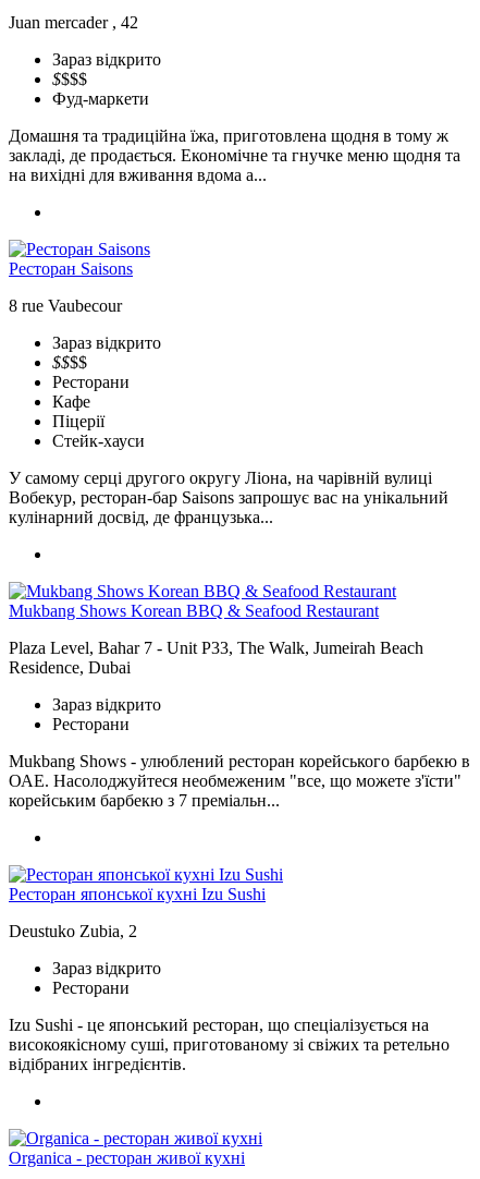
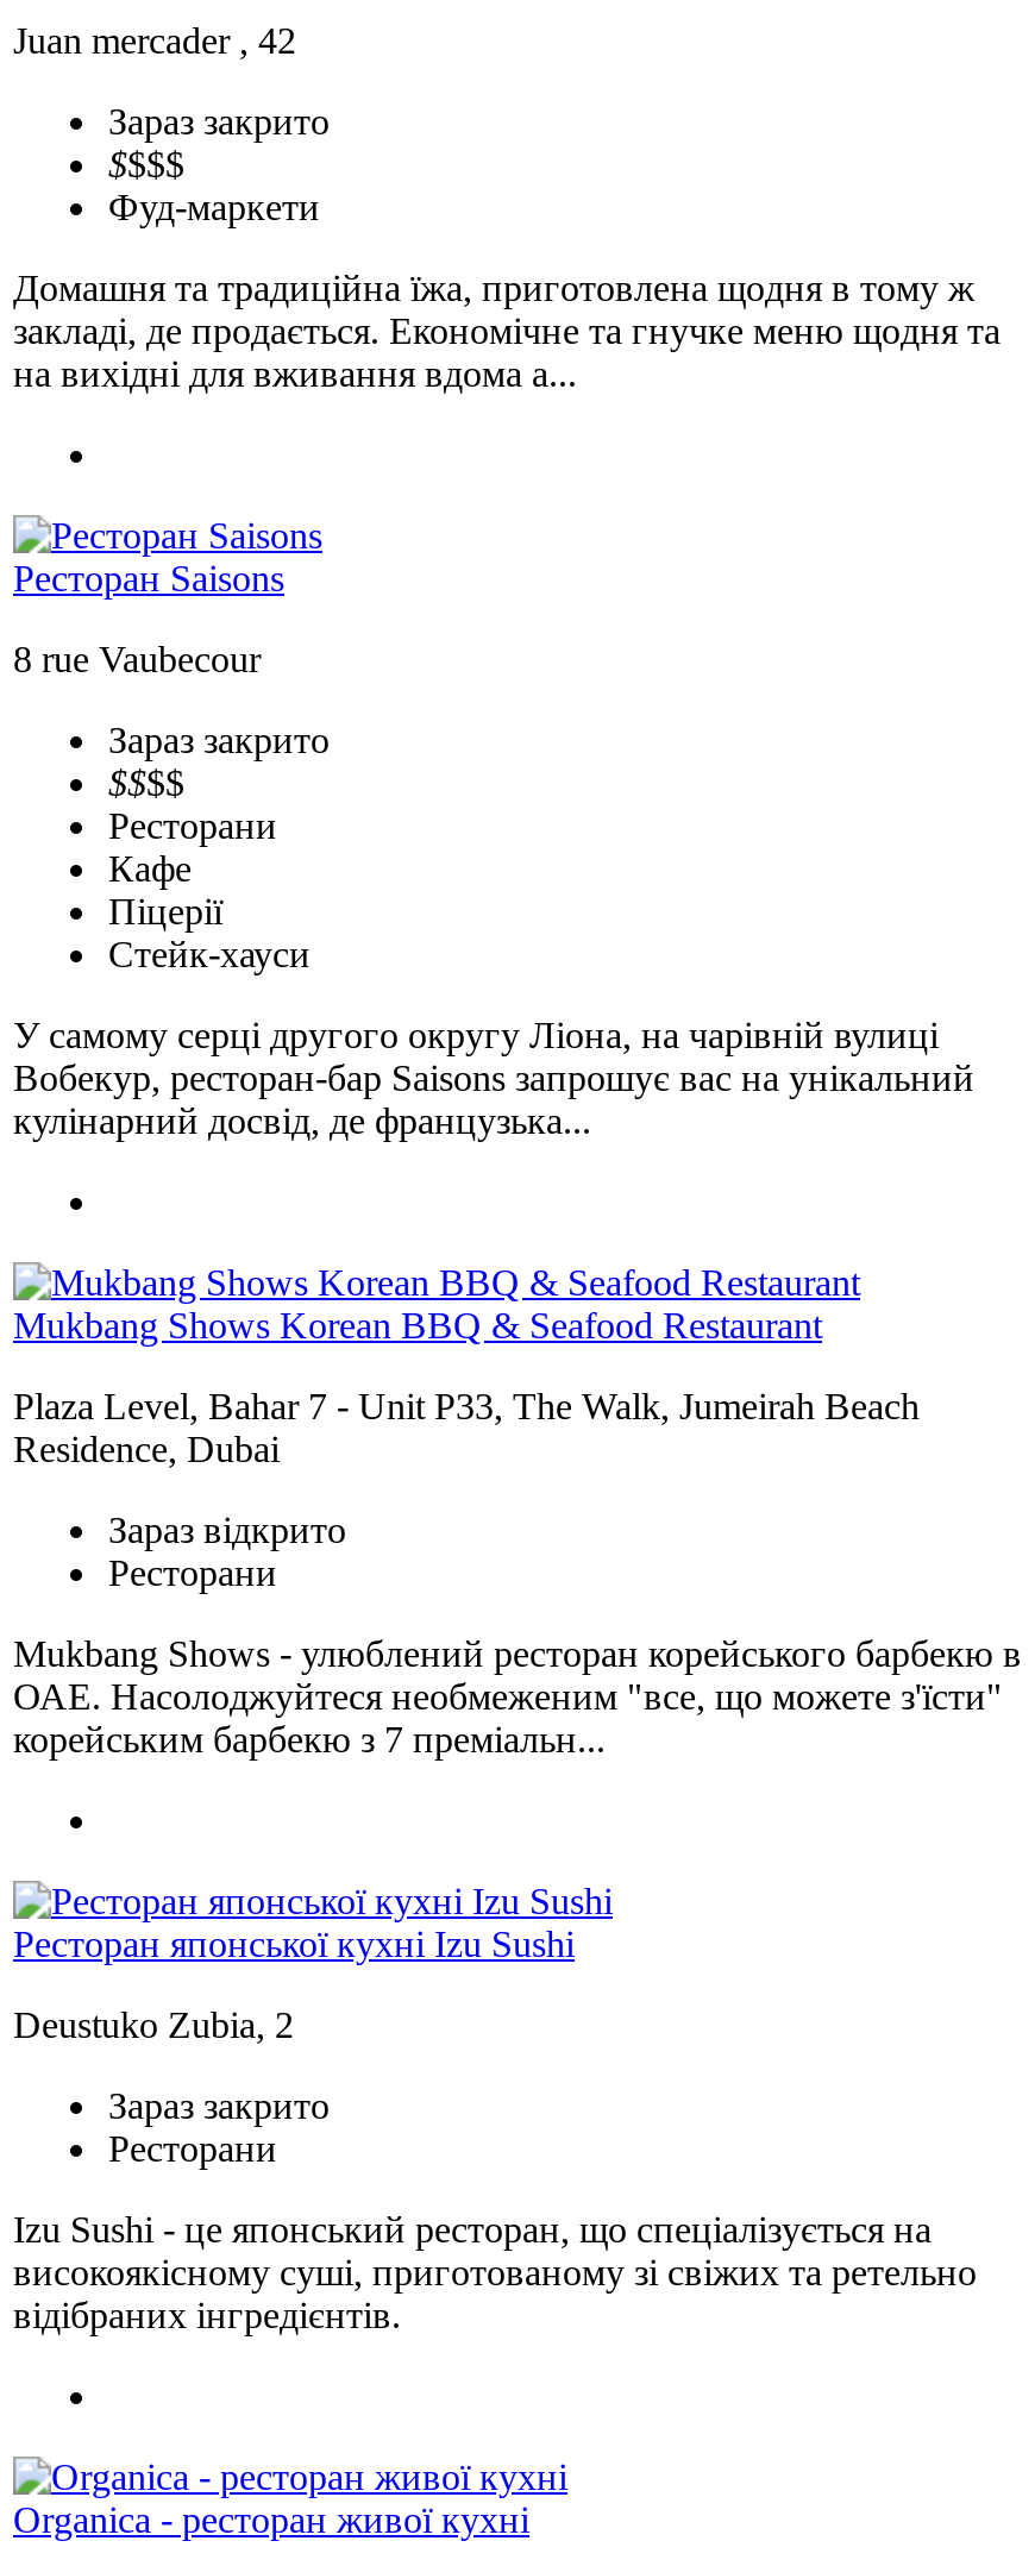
- Зараз відкрито
+ Зараз закрито

- Зараз відкрито
+ Зараз закрито

- Зараз відкрито
+ Зараз закрито
